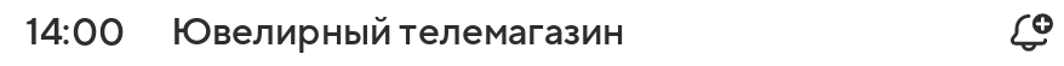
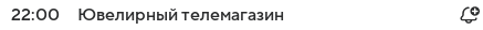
- 14:00 Ювелирный телемагазин
+ 22:00 Ювелирный телемагазин
